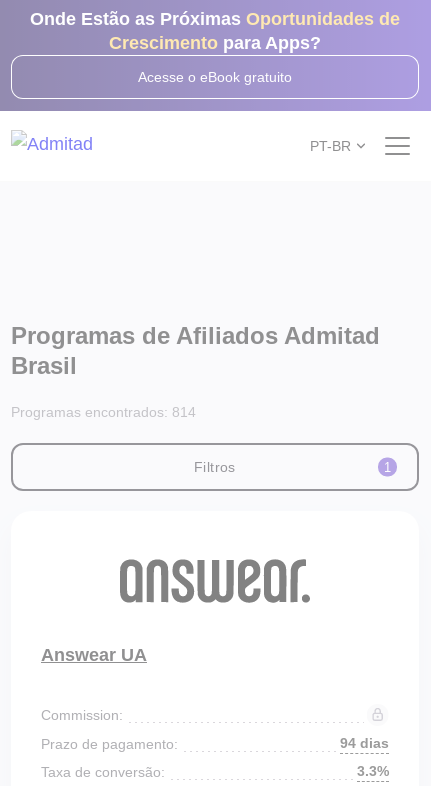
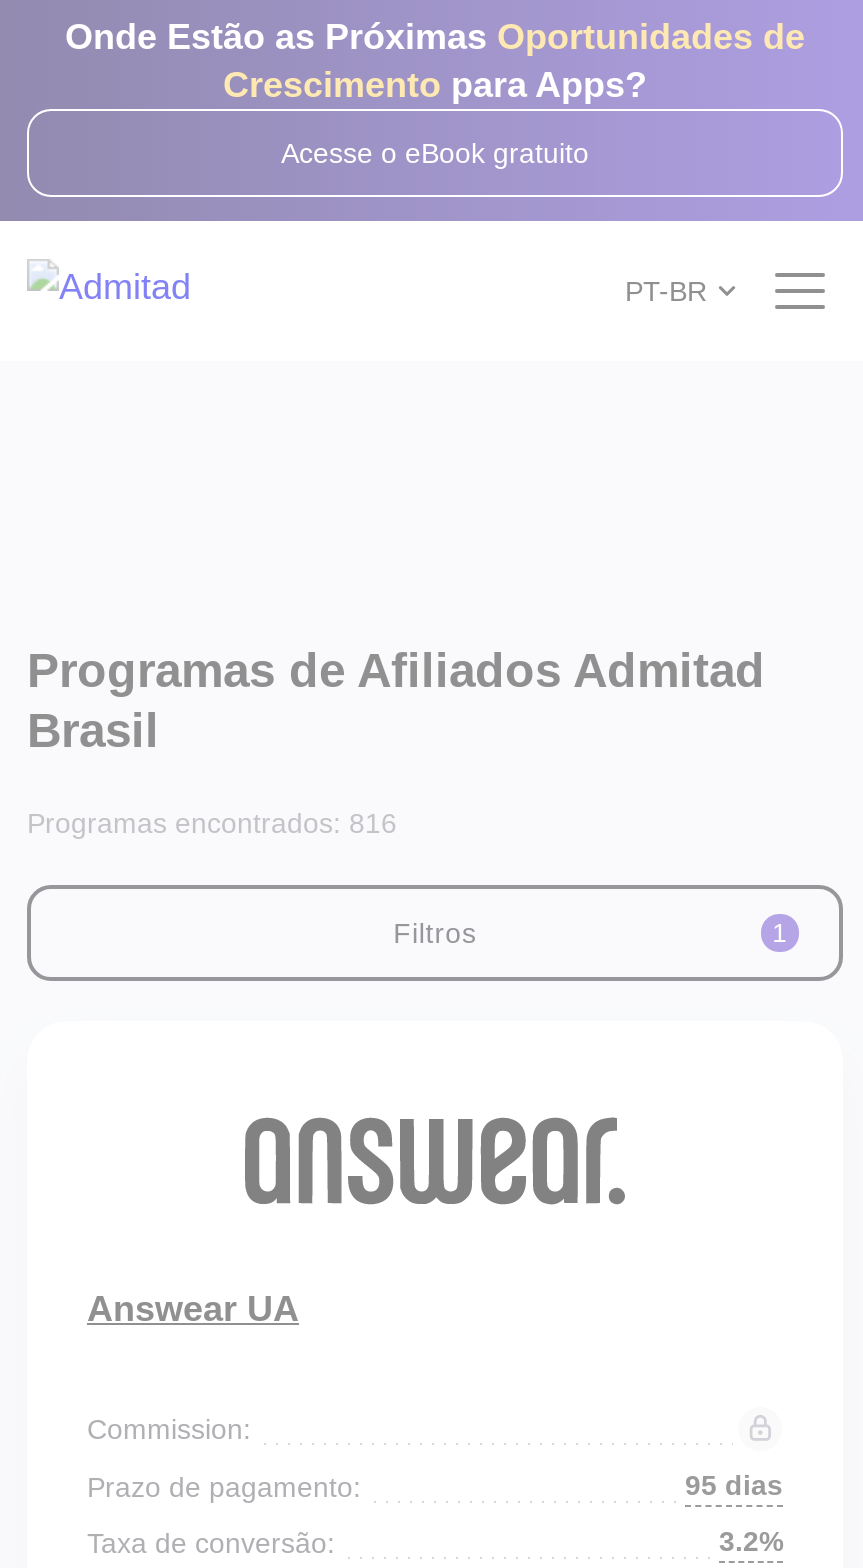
- Programas encontrados: 814
+ Programas encontrados: 816

- 94 dias
+ 95 dias

- 3.3%
+ 3.2%
